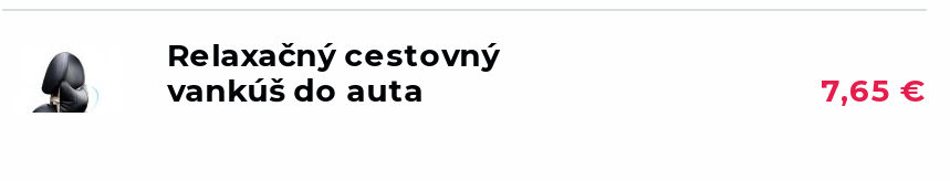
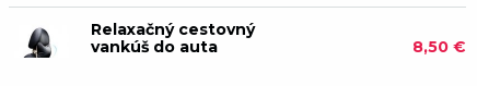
- 7,65 €
+ 8,50 €
